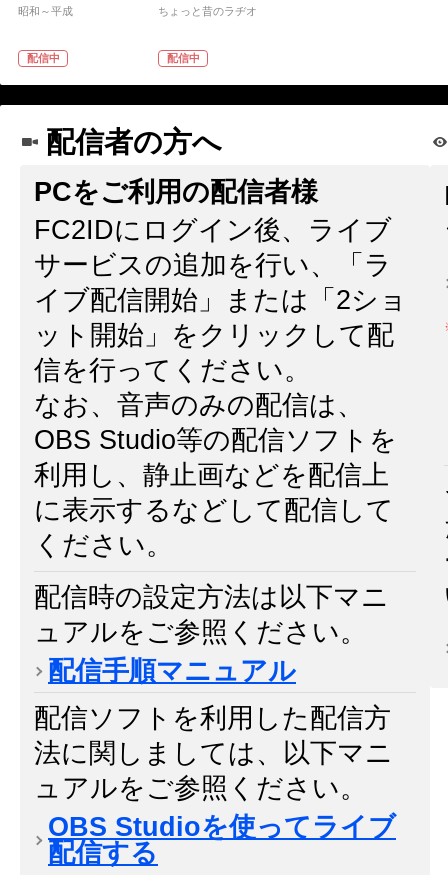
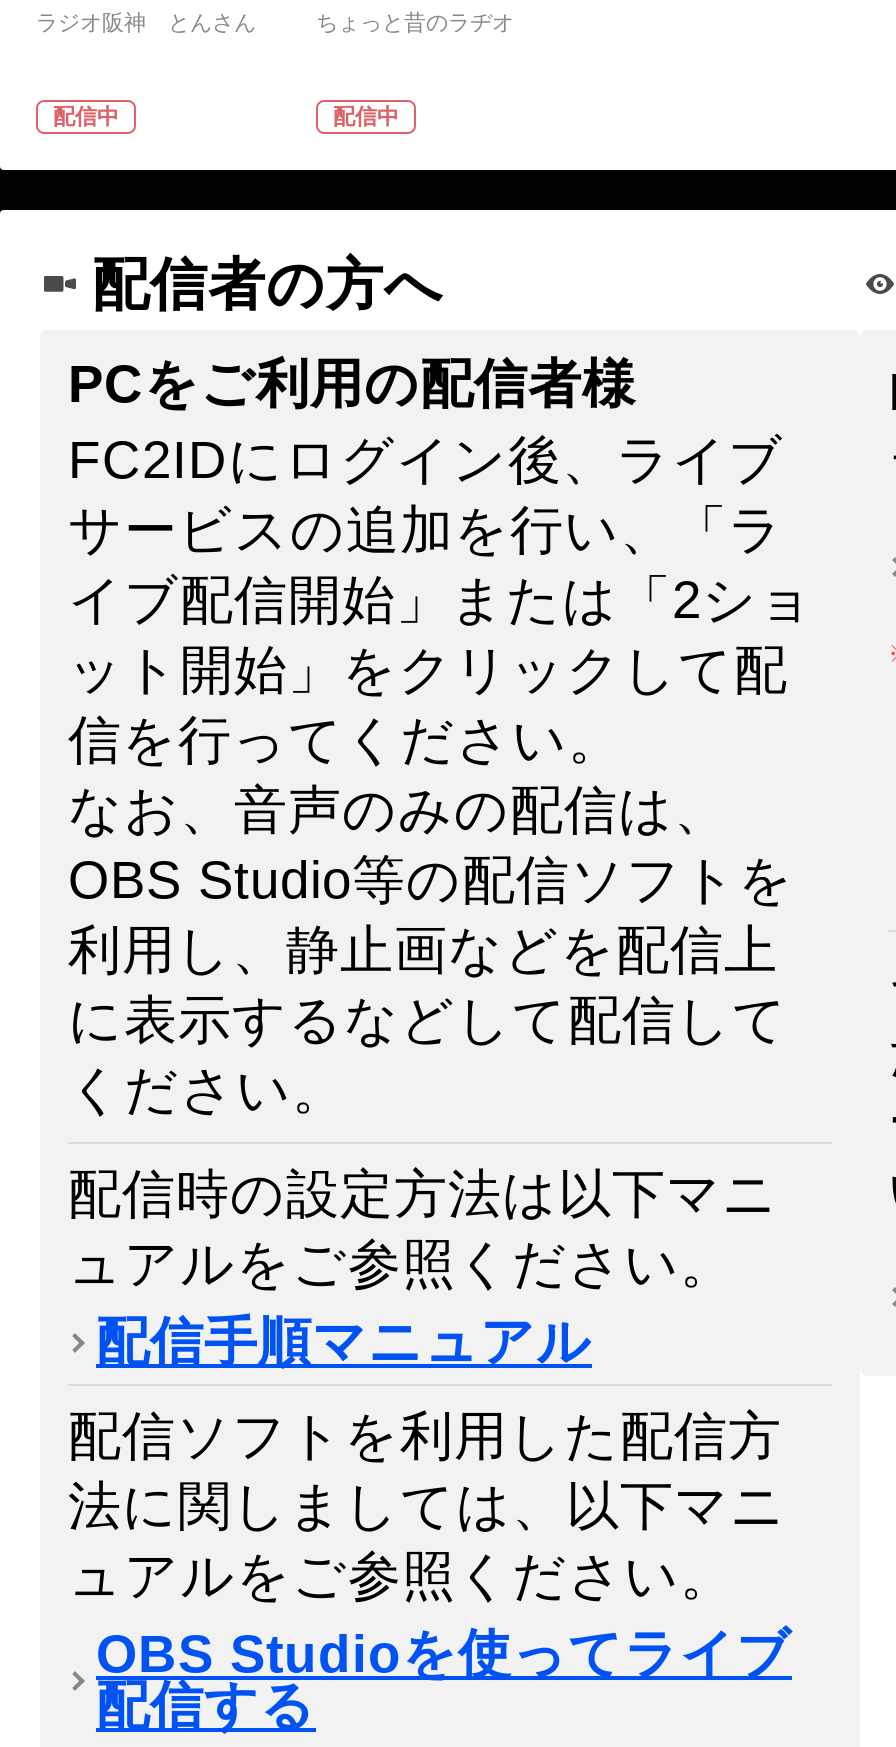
- 昭和～平成
+ ラジオ阪神 とんさん
